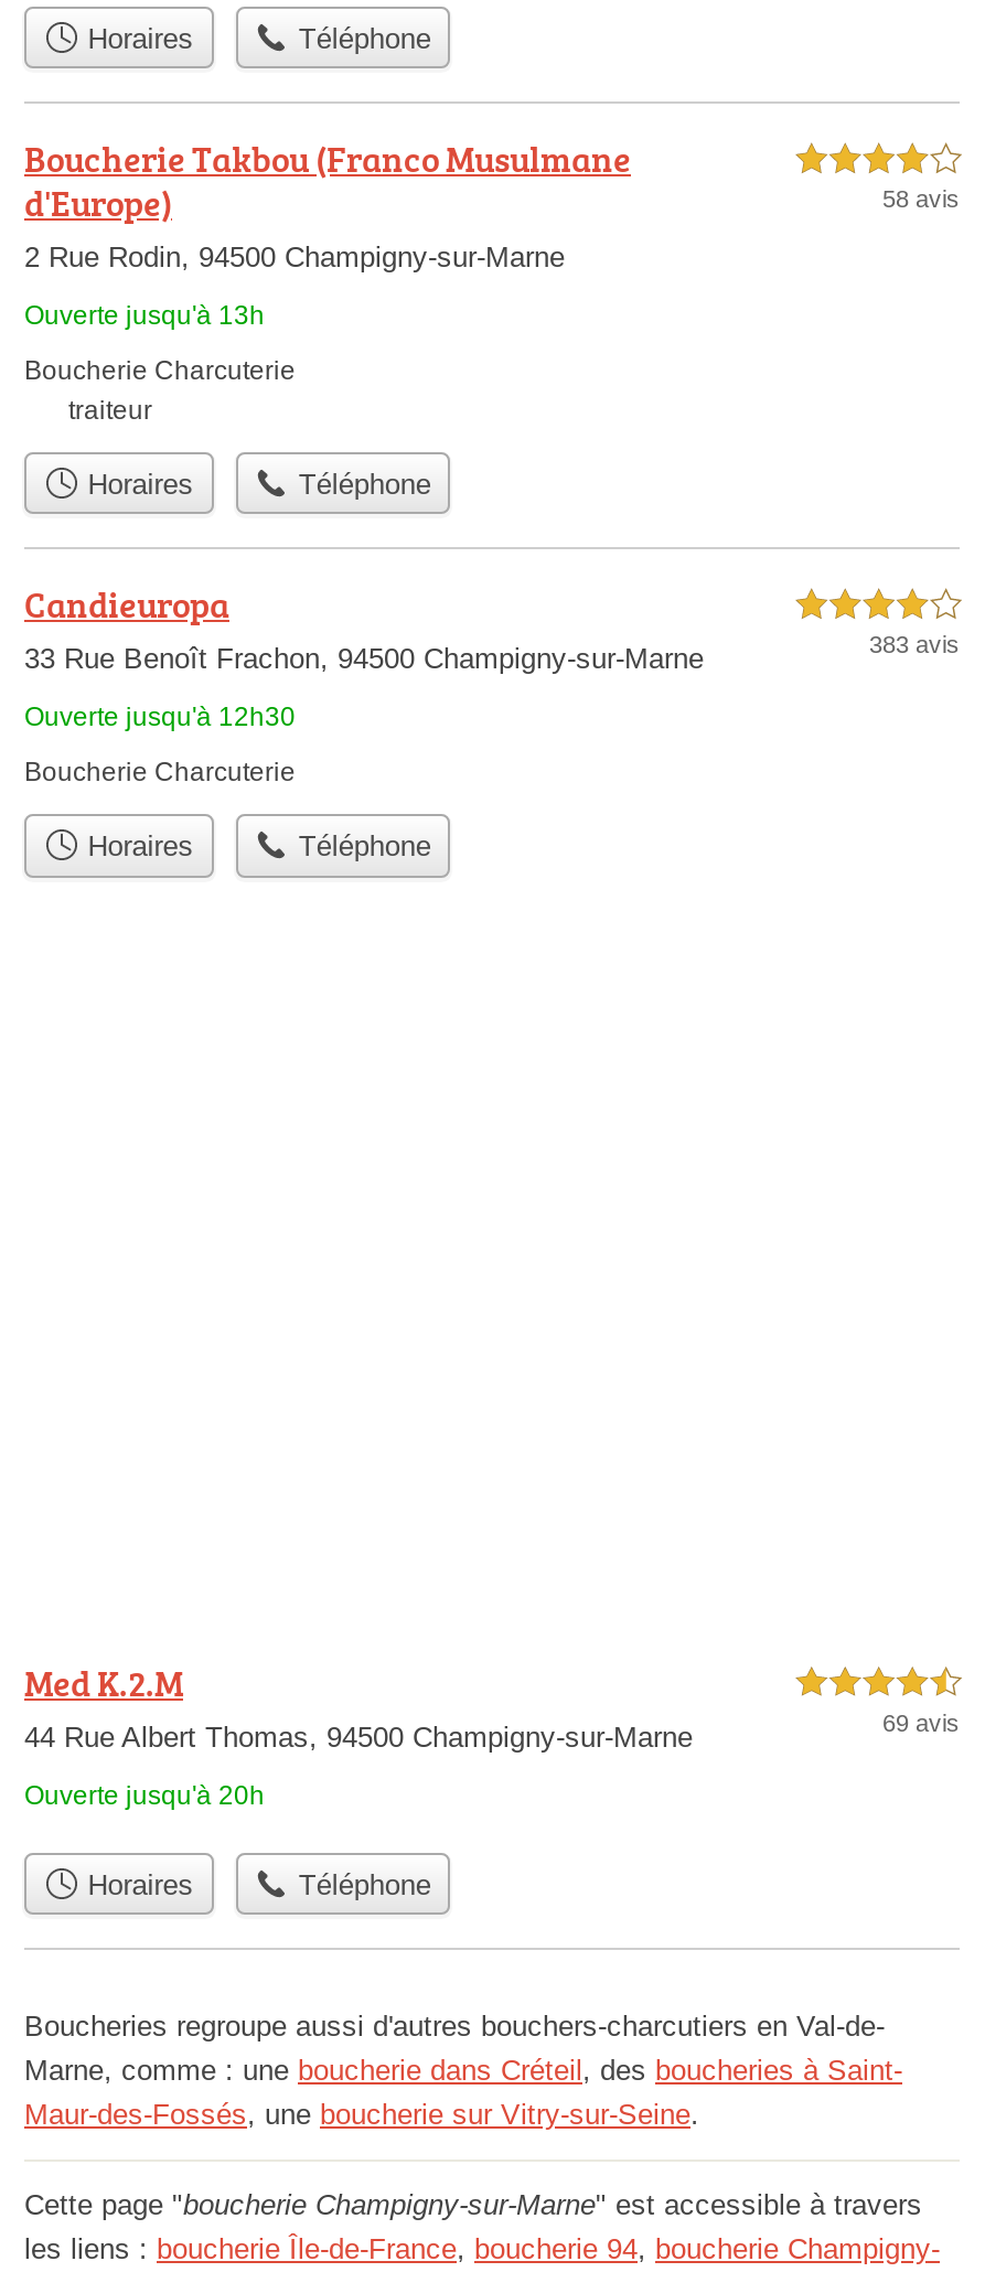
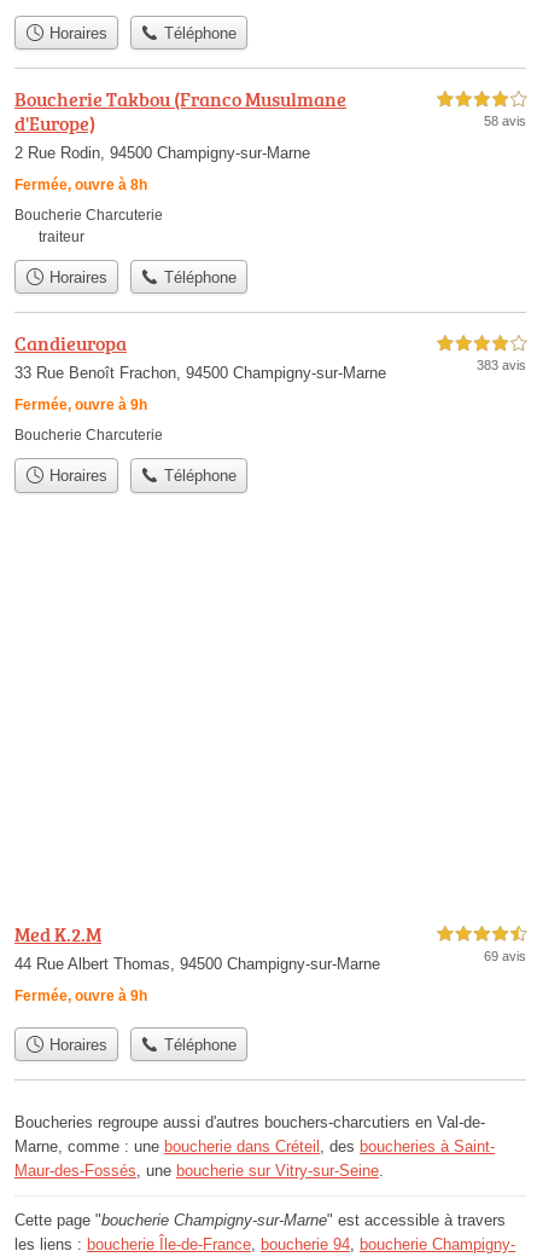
- Ouverte jusqu'à 13h
+ Fermée, ouvre à 8h

- Ouverte jusqu'à 12h30
+ Fermée, ouvre à 9h

- Ouverte jusqu'à 20h
+ Fermée, ouvre à 9h
